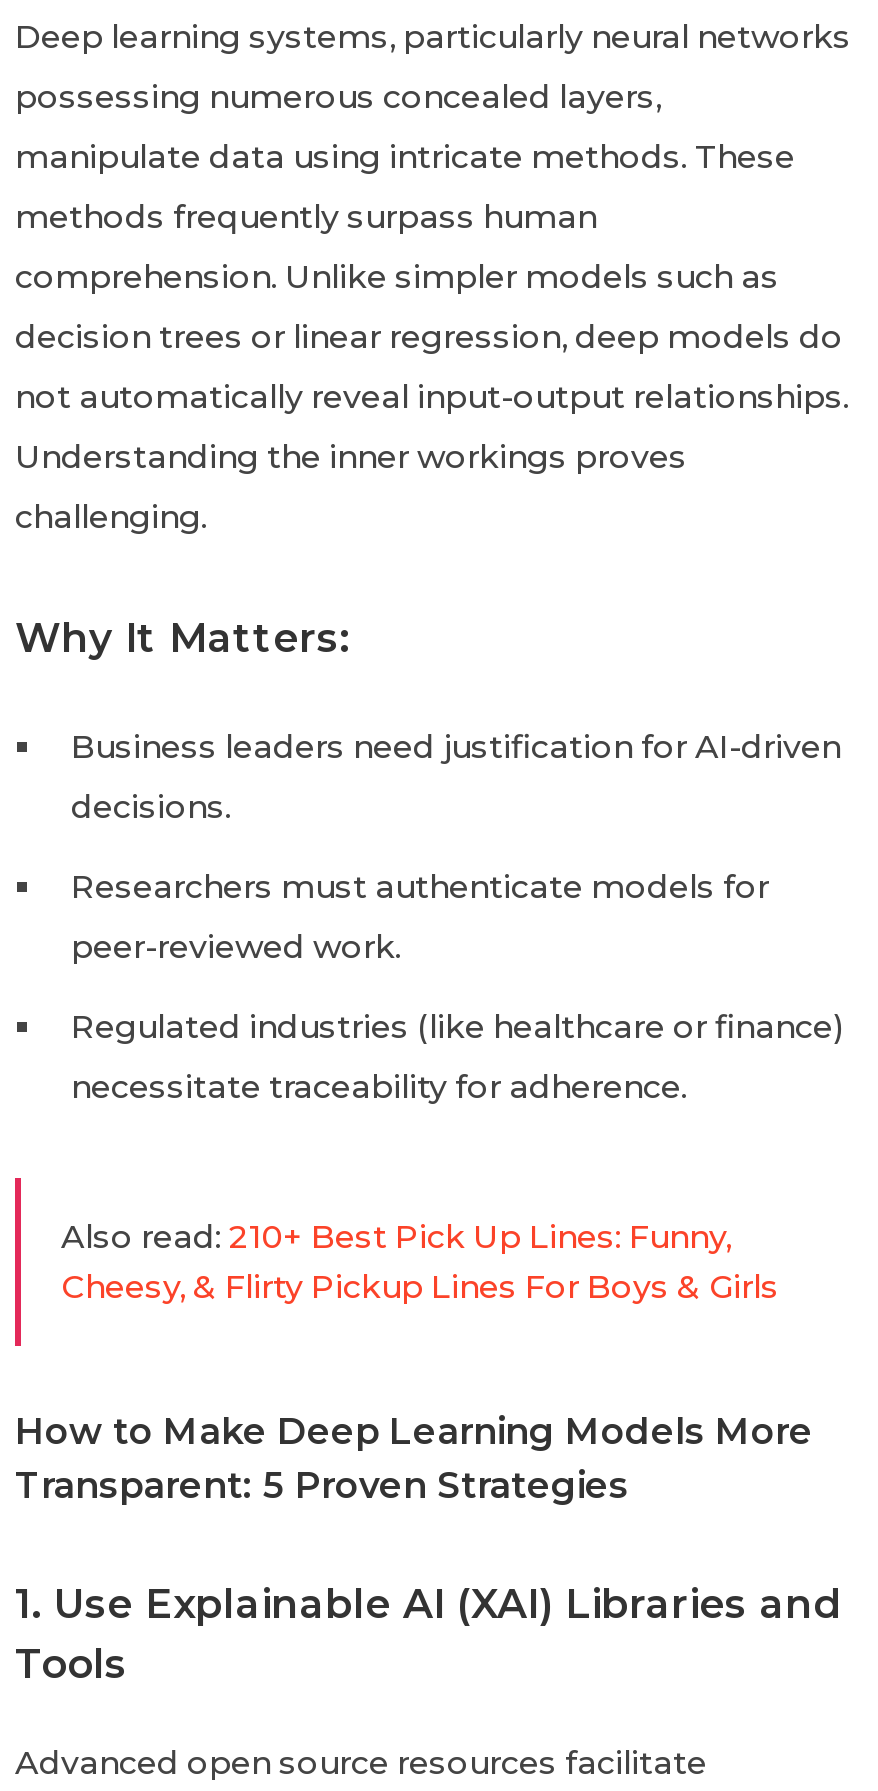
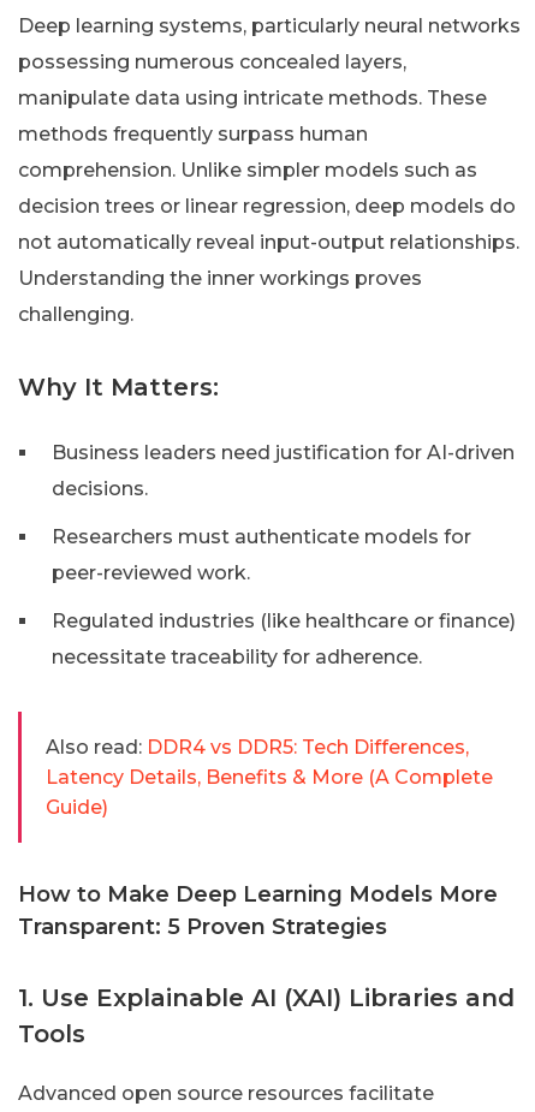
- Also read: 210+ Best Pick Up Lines: Funny,
- Cheesy, & Flirty Pickup Lines For Boys & Girls
+ Also read: DDR4 vs DDR5: Tech Differences,
+ Latency Details, Benefits & More (A Complete
+ Guide)
